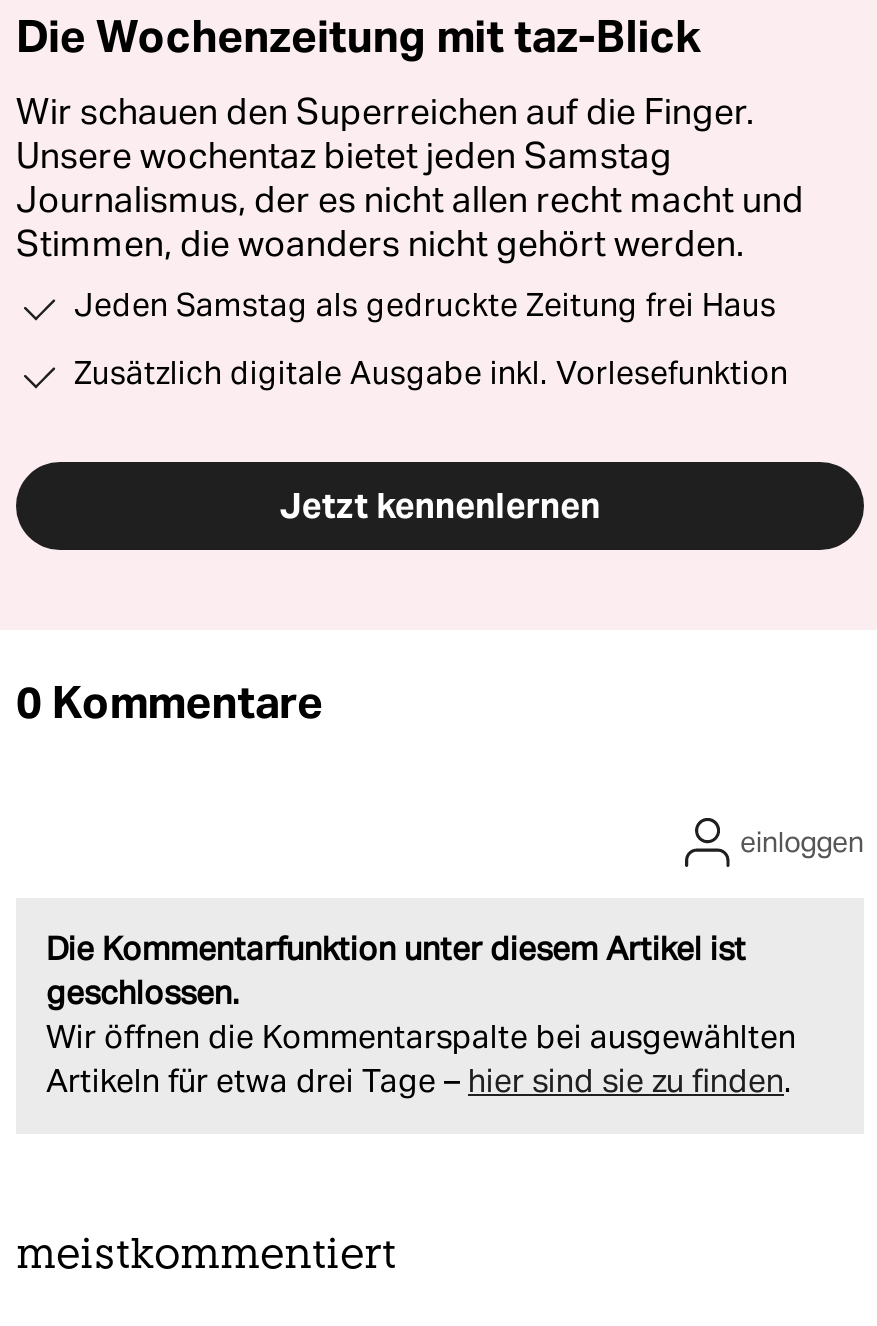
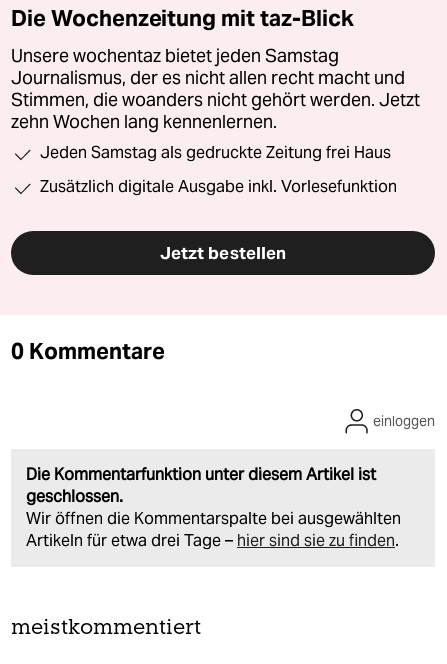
- Wir schauen den Superreichen auf die Finger.

moved up: Unsere wochentaz bietet jeden Samstag | Journalismus, der es nicht allen recht macht und

- Stimmen, die woanders nicht gehört werden.
+ Stimmen, die woanders nicht gehört werden. Jetzt
+ zehn Wochen lang kennenlernen.

- Jetzt kennenlernen
+ Jetzt bestellen
